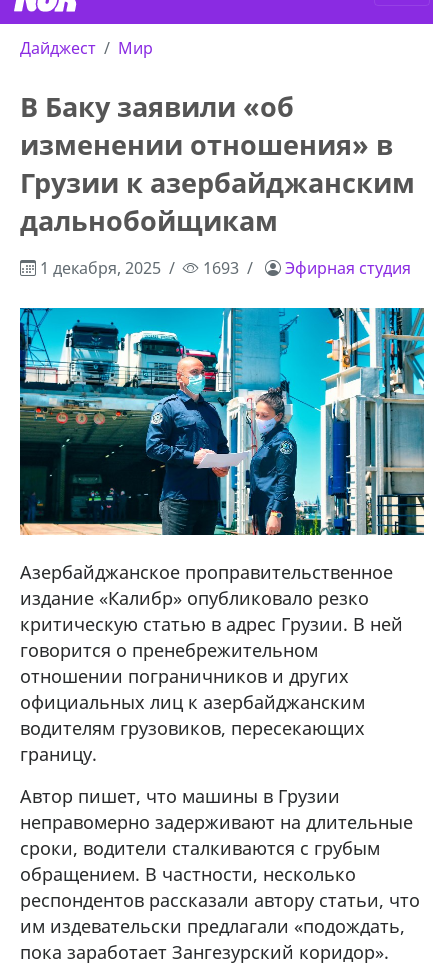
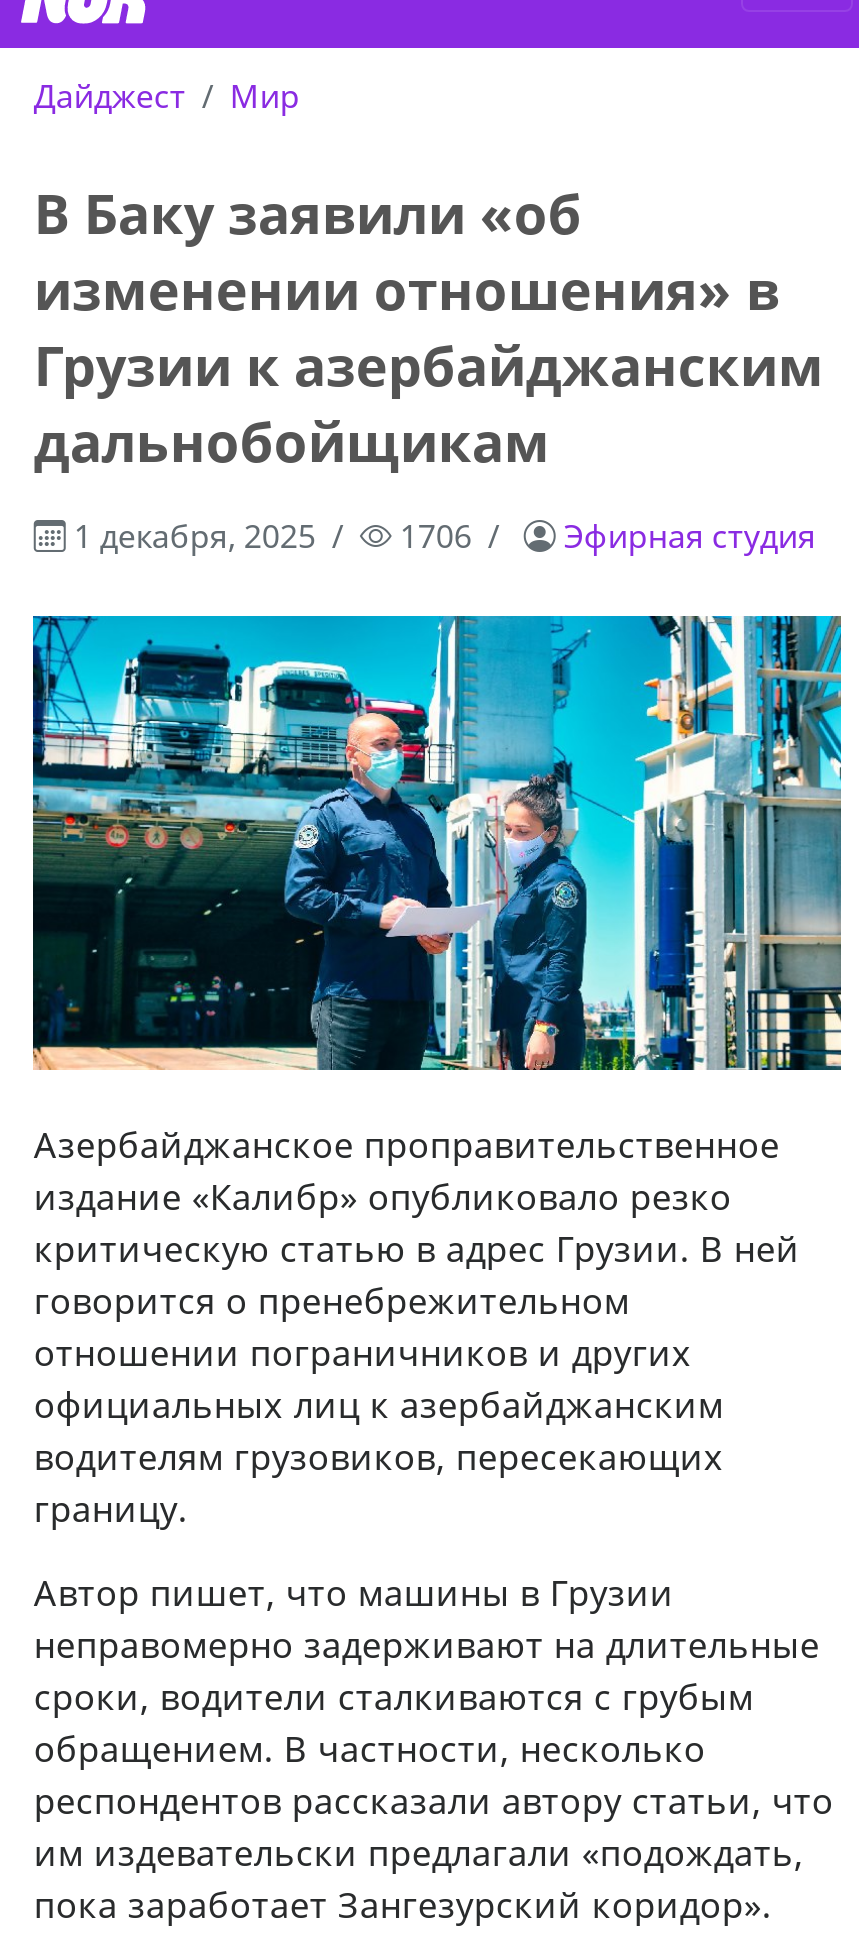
- 1 декабря, 2025 1693
+ 1 декабря, 2025 1706
